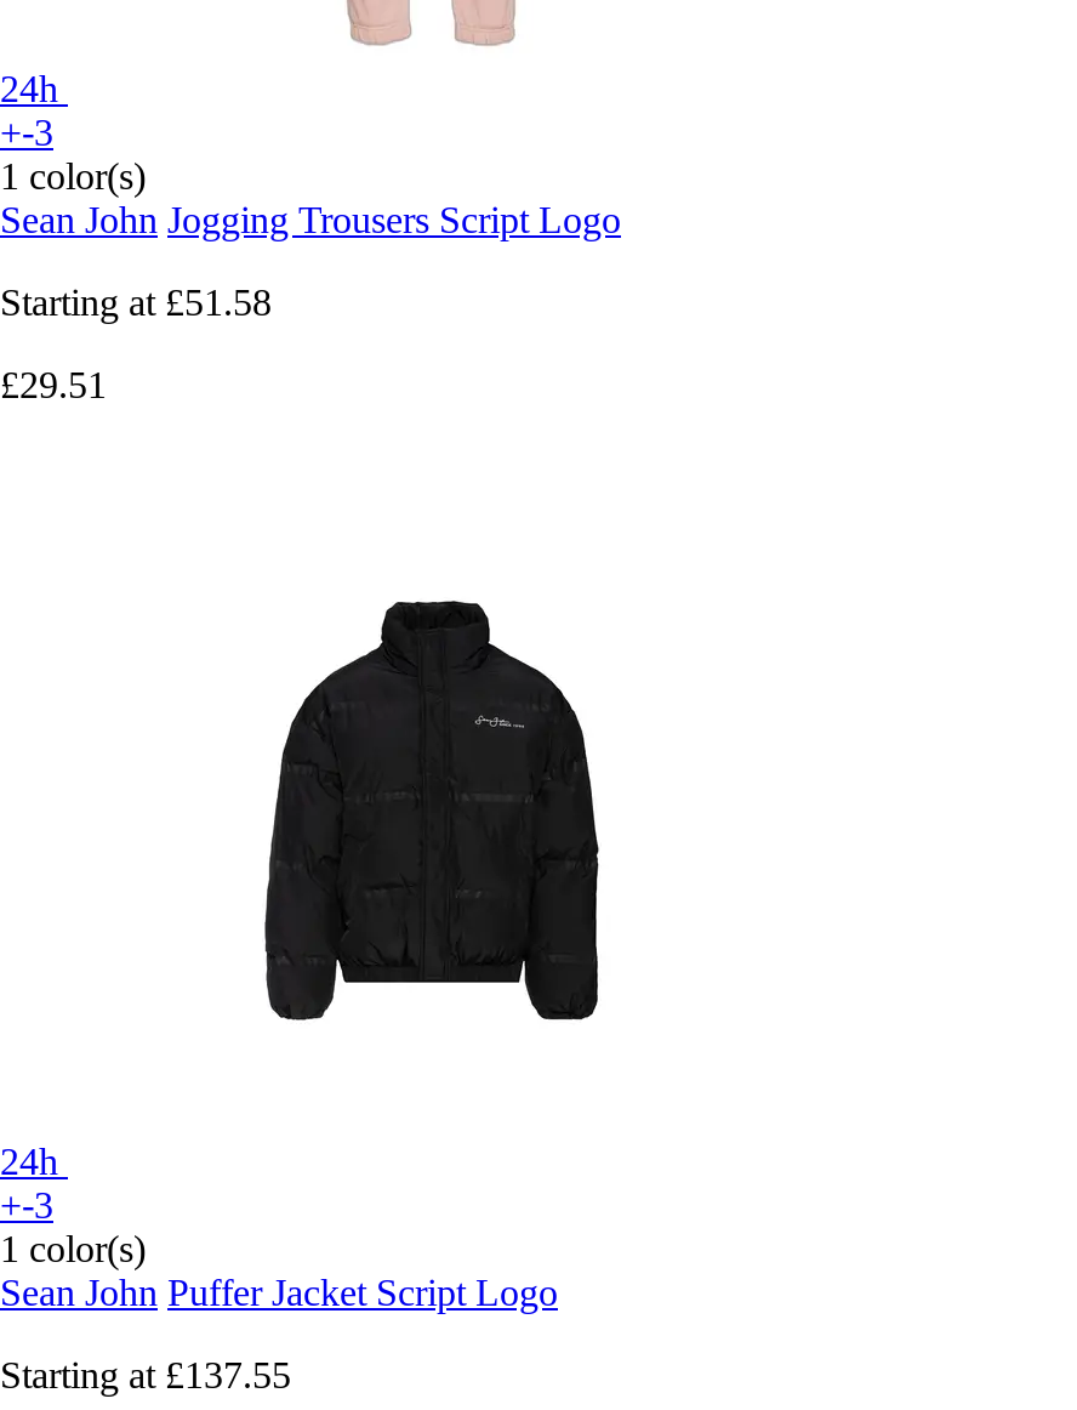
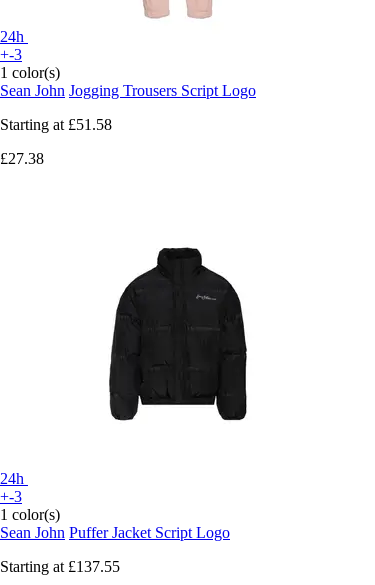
- £29.51
+ £27.38
